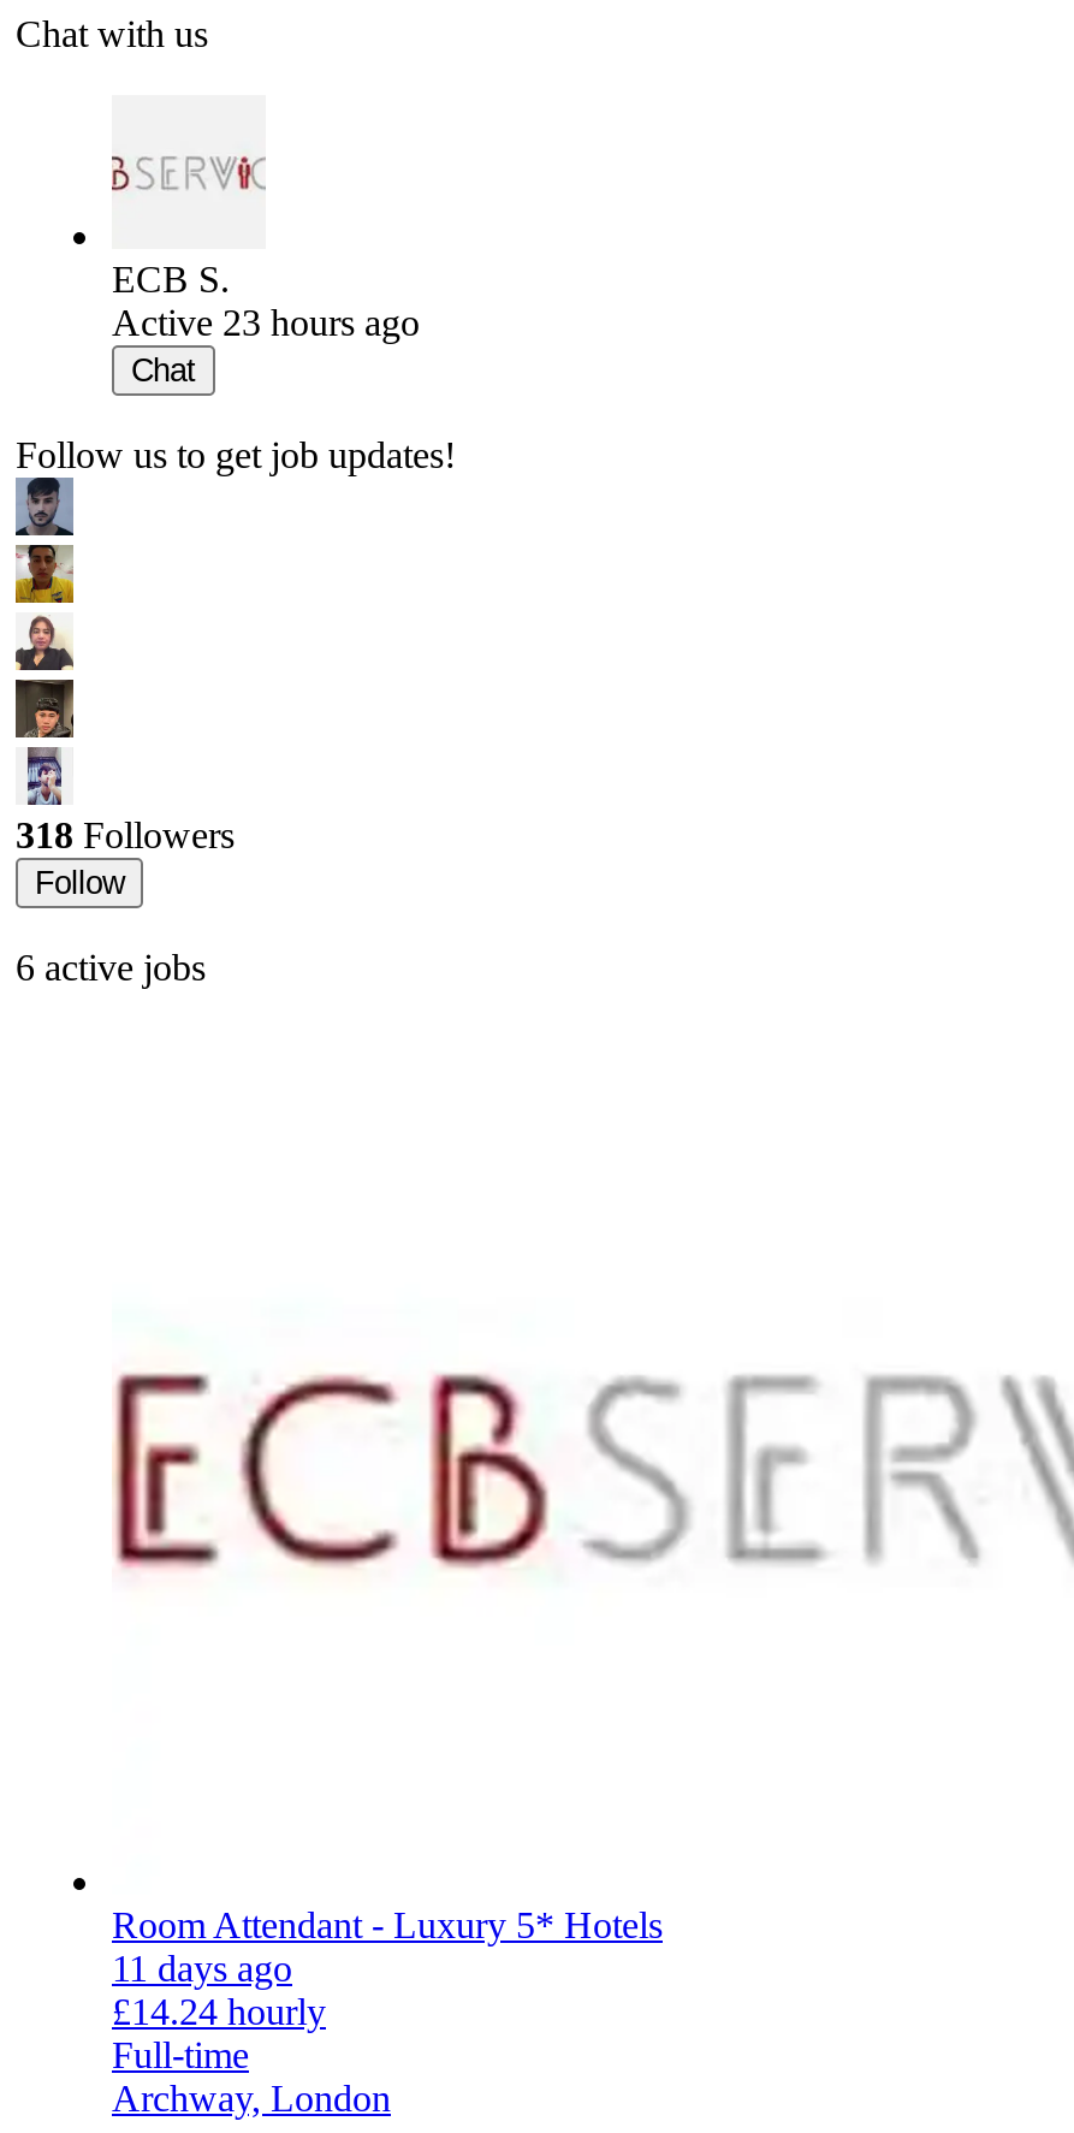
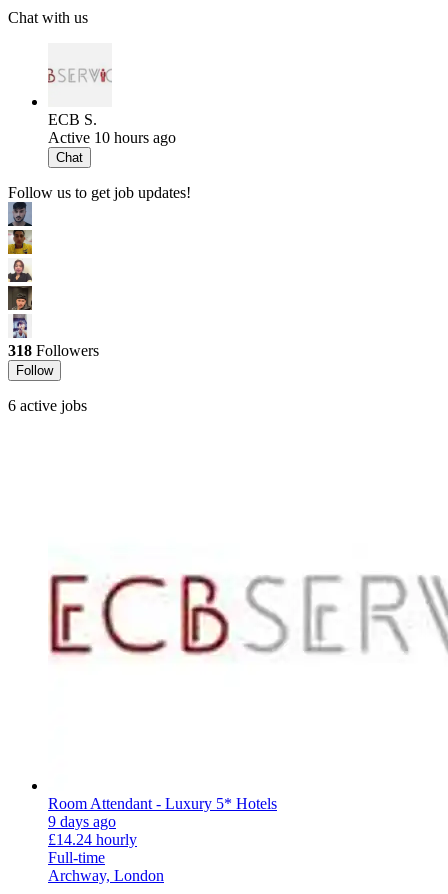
- Active 23 hours ago
+ Active 10 hours ago

- 11 days ago
+ 9 days ago
